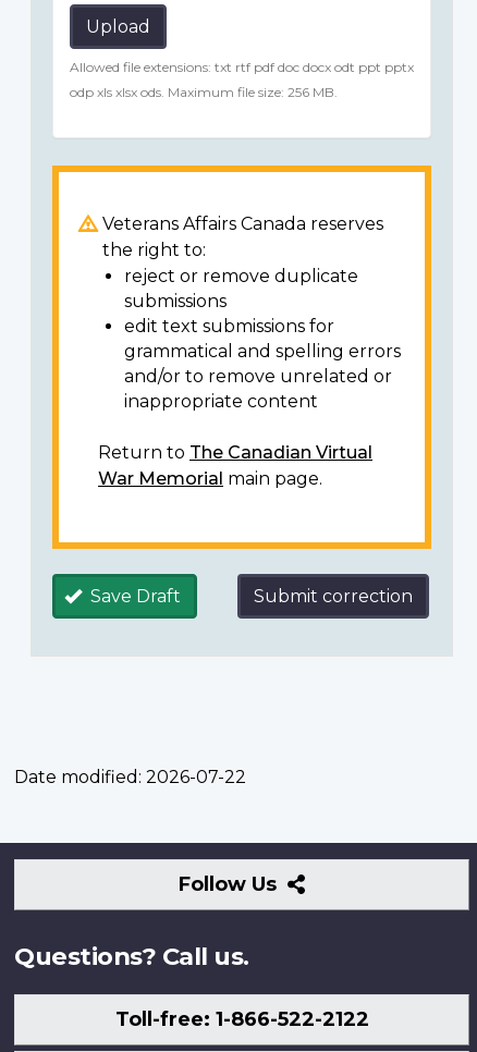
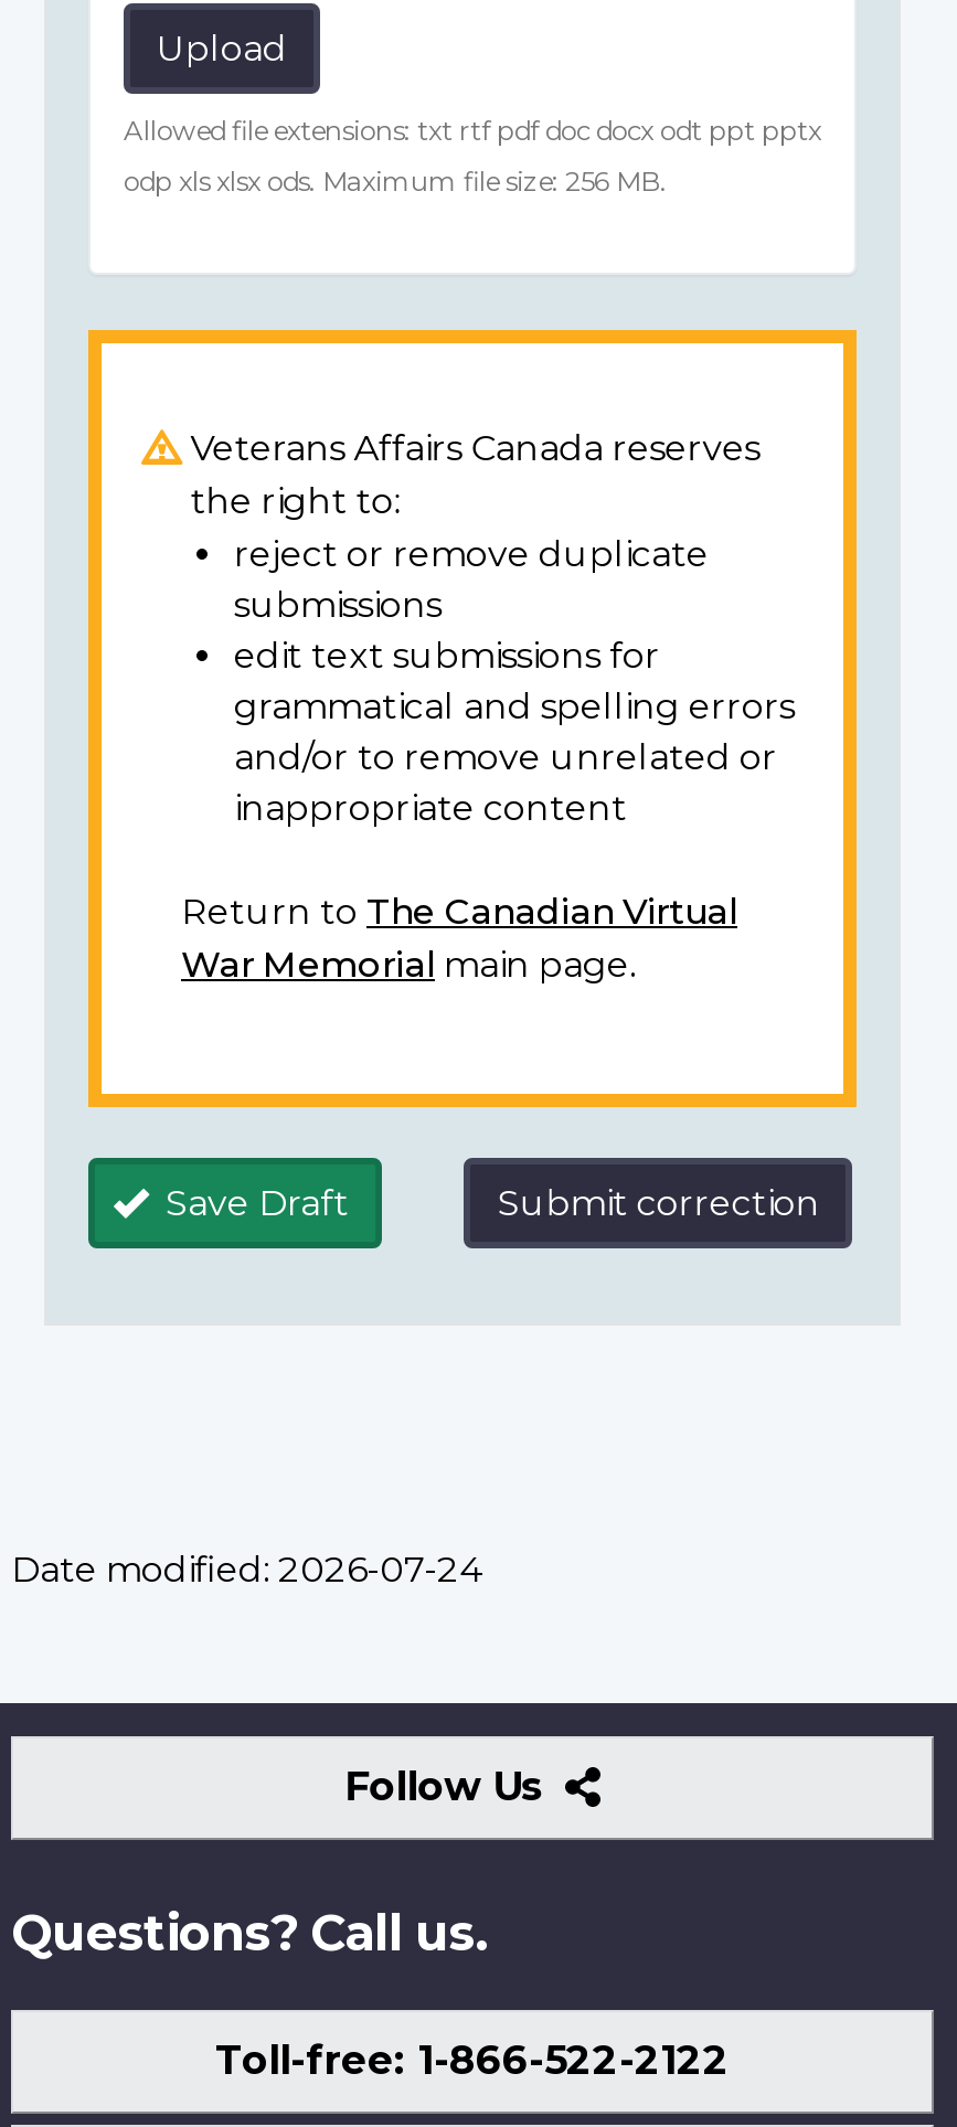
- Date modified: 2026-07-22
+ Date modified: 2026-07-24
